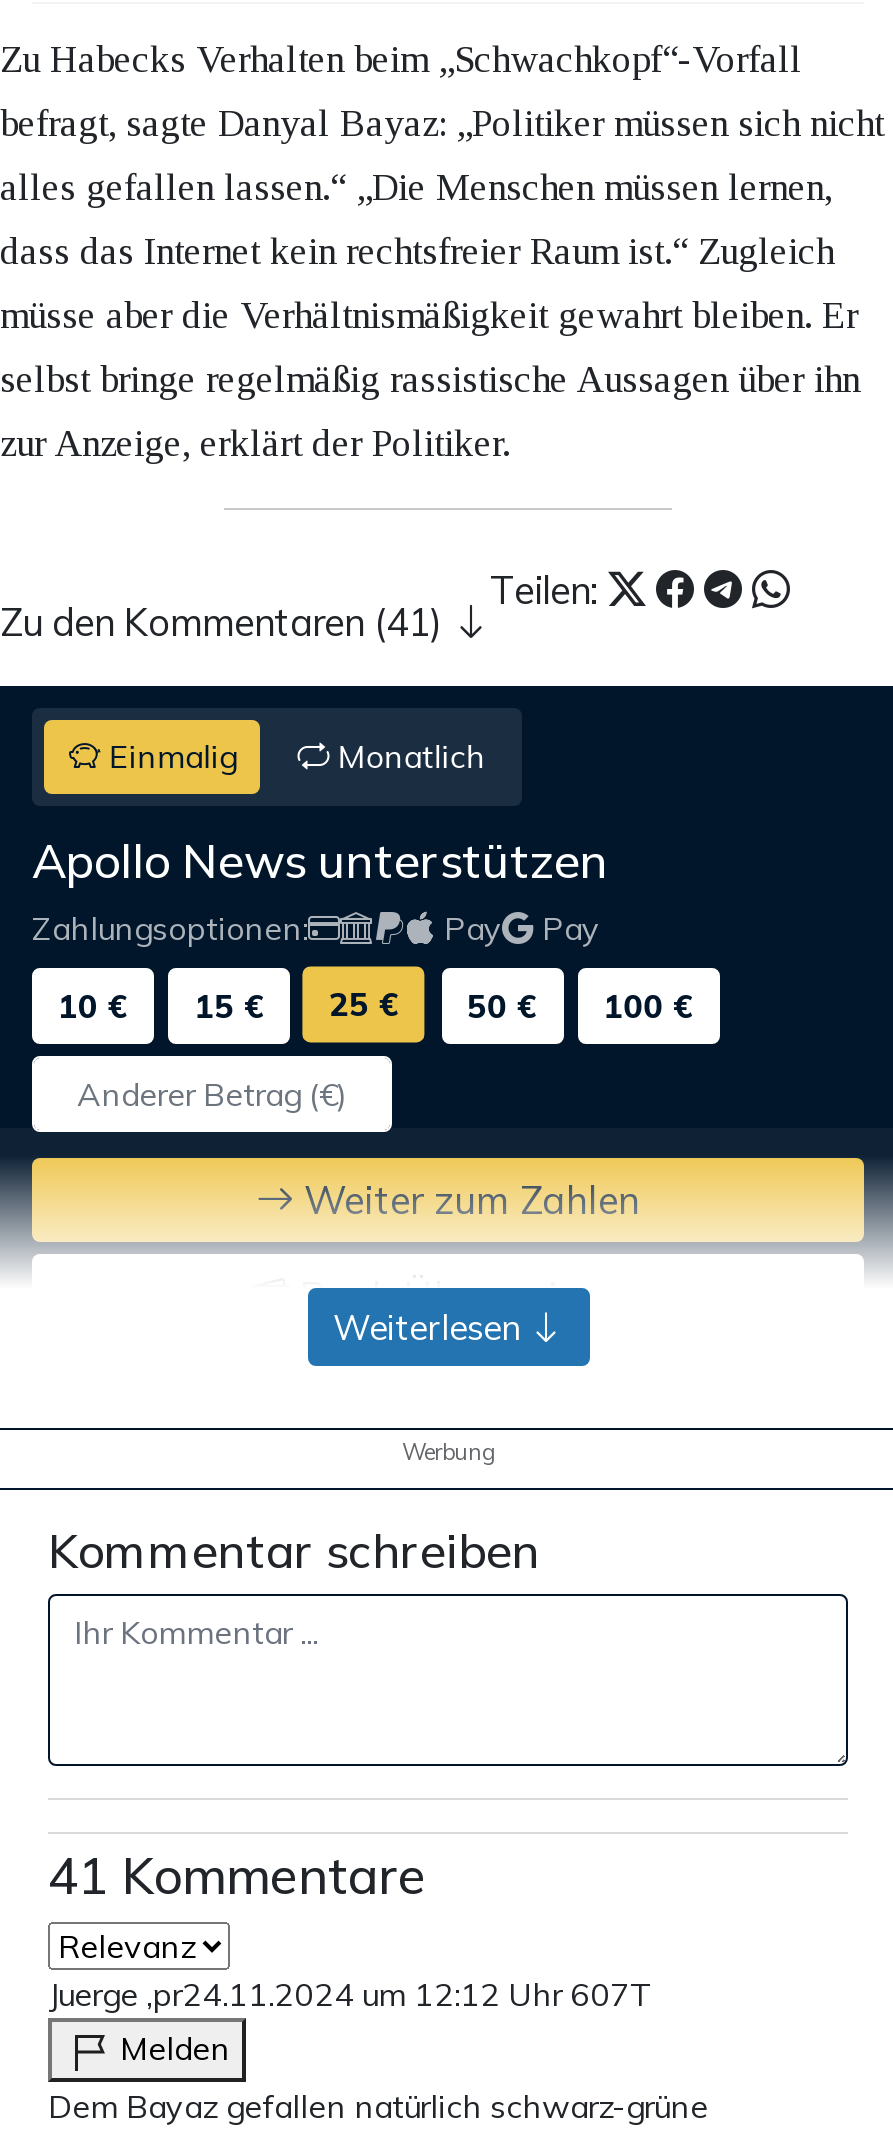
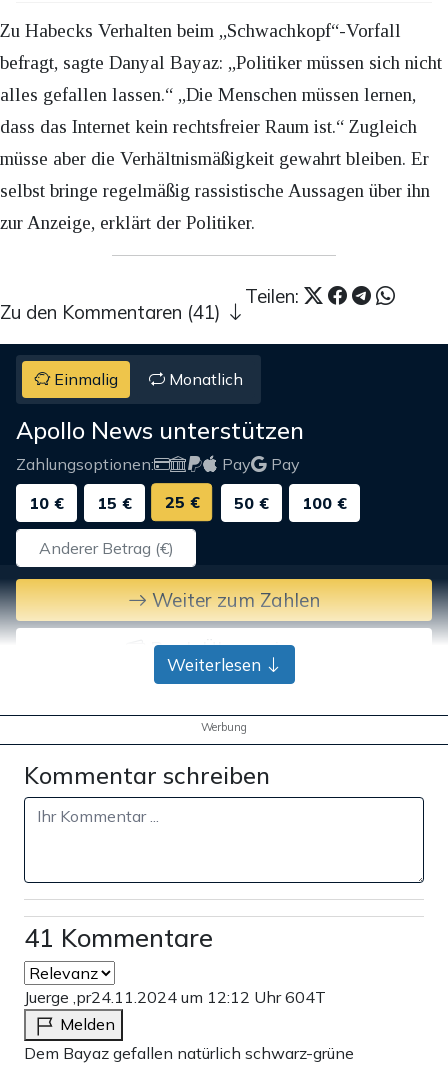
- Juerge ,pr24.11.2024 um 12:12 Uhr 607T
+ Juerge ,pr24.11.2024 um 12:12 Uhr 604T
